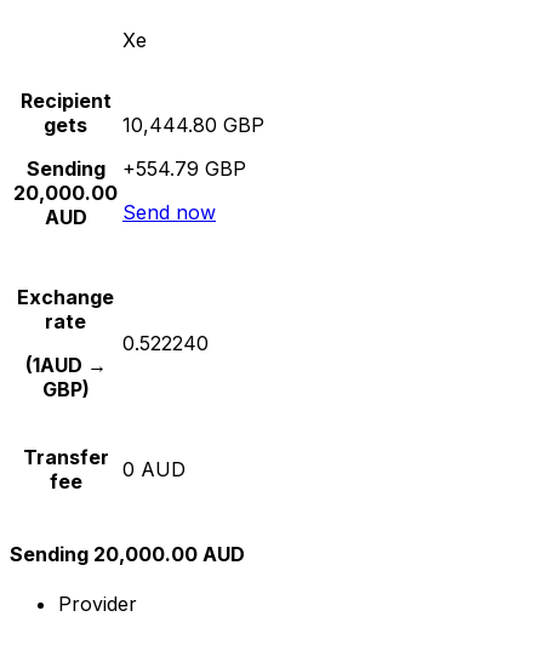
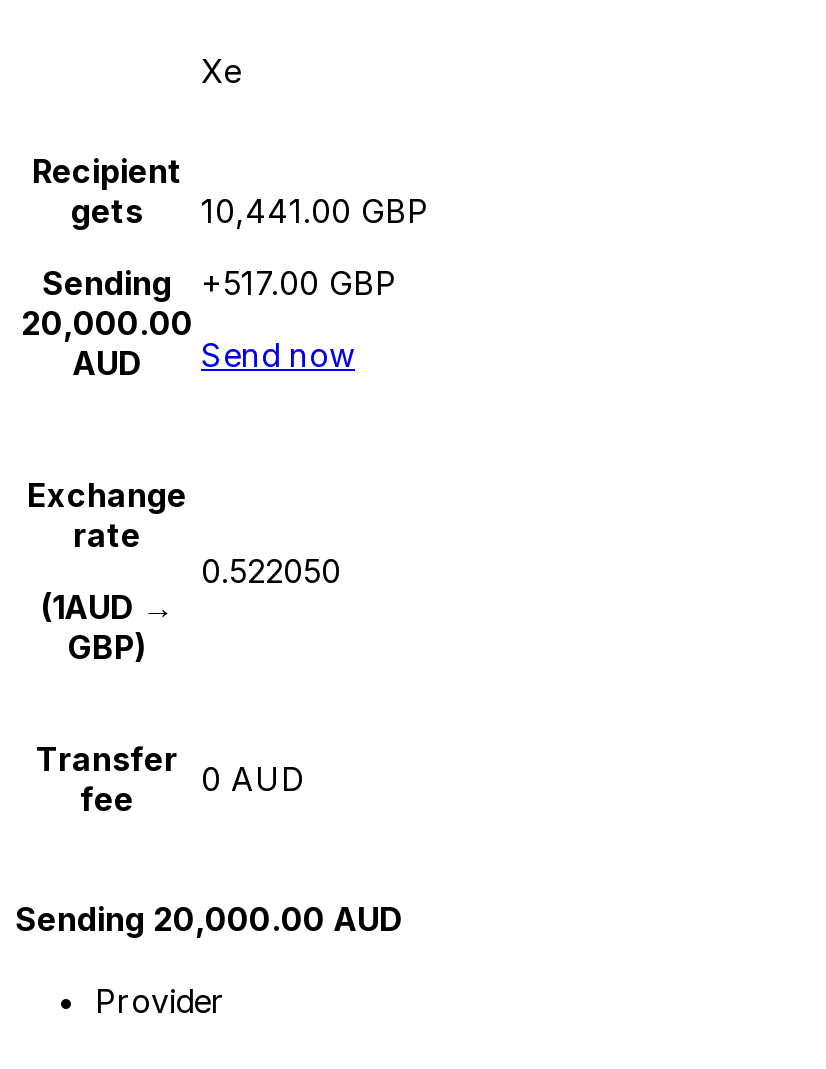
- gets 10,444.80 GBP
+ gets 10,441.00 GBP

- Sending +554.79 GBP
+ Sending +517.00 GBP

- 0.522240
+ 0.522050
